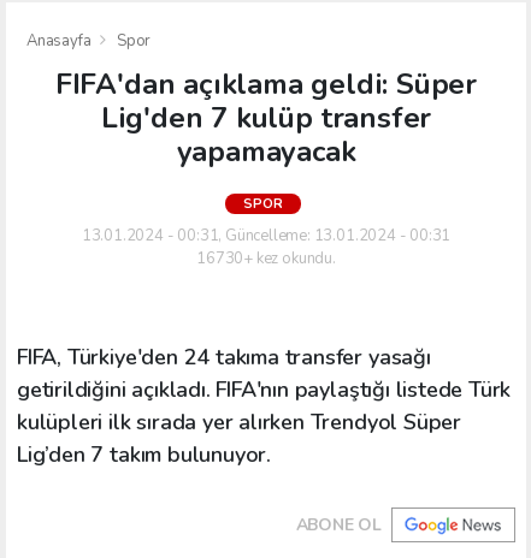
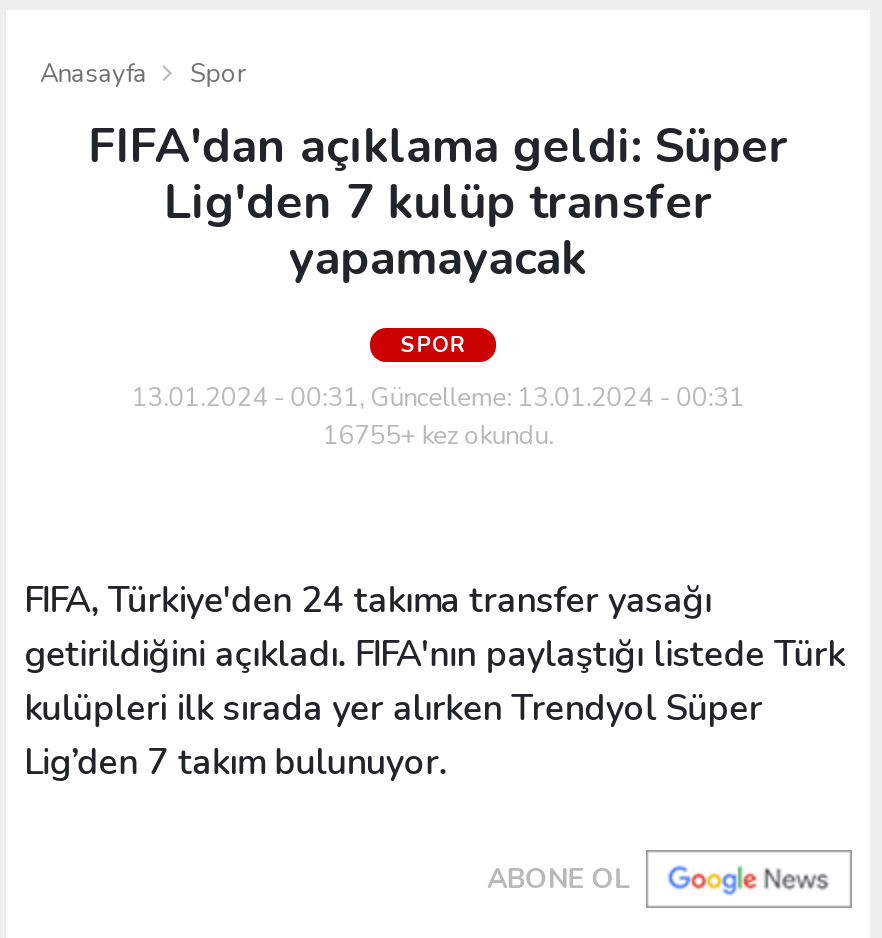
- 16730+ kez okundu.
+ 16755+ kez okundu.
